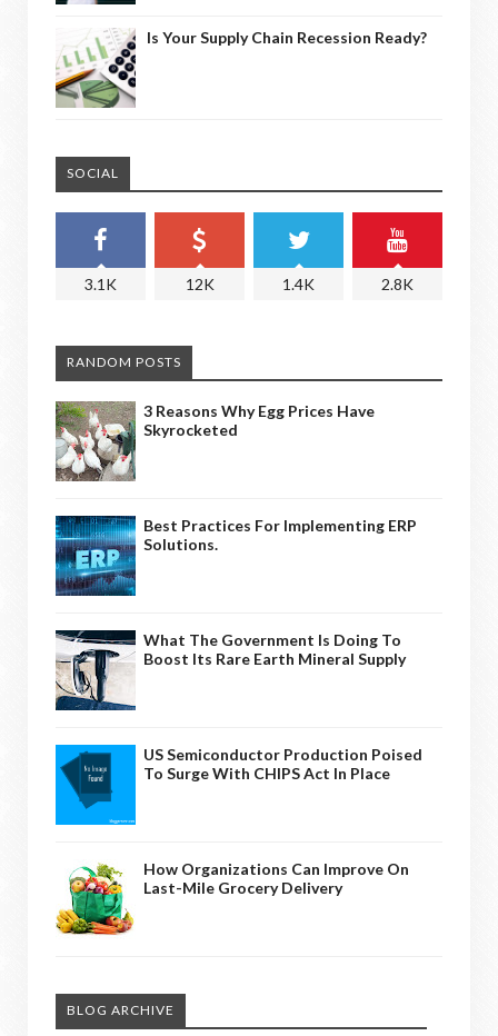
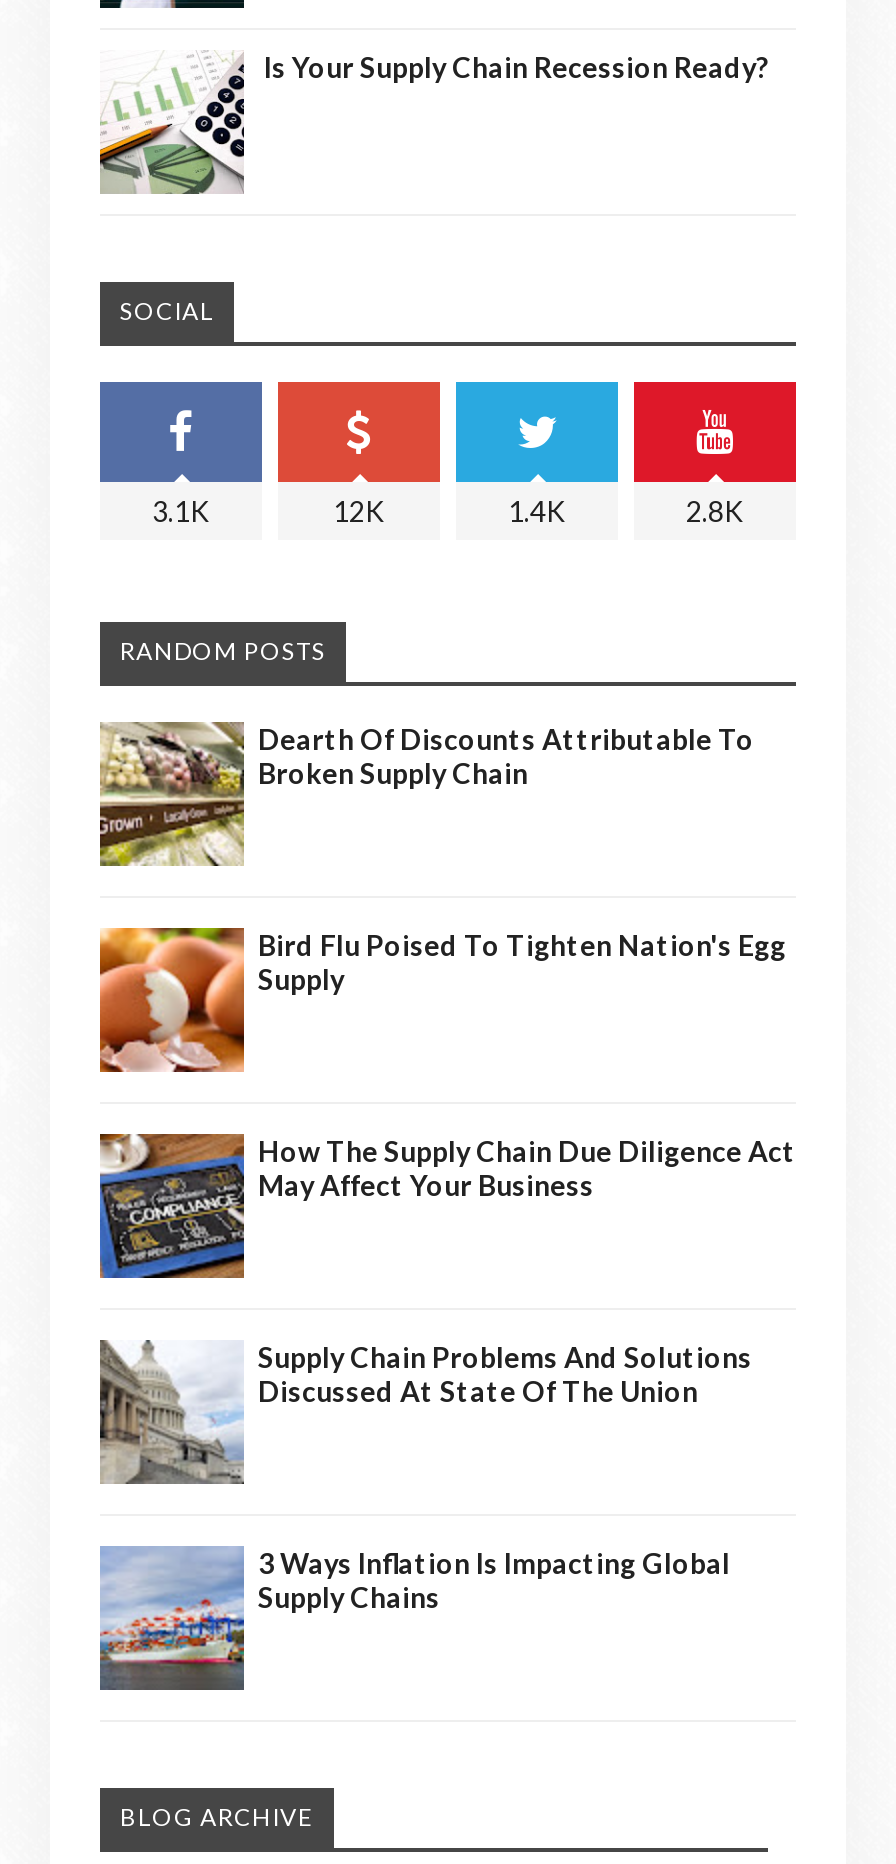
- [image]
- 3 Reasons Why Egg Prices Have
- Skyrocketed
+ [image]
+ Dearth Of Discounts Attributable To
+ Broken Supply Chain

- [image]
- Best Practices For Implementing ERP
- Solutions.
+ [image]
+ Bird Flu Poised To Tighten Nation's Egg
+ Supply

- [image]
- What The Government Is Doing To
- Boost Its Rare Earth Mineral Supply
+ [image]
+ How The Supply Chain Due Diligence Act
+ May Affect Your Business

- [image]
- US Semiconductor Production Poised
- To Surge With CHIPS Act In Place
+ [image]
+ Supply Chain Problems And Solutions
+ Discussed At State Of The Union

- [image]
- How Organizations Can Improve On
- Last-Mile Grocery Delivery
+ [image]
+ 3 Ways Inflation Is Impacting Global
+ Supply Chains
